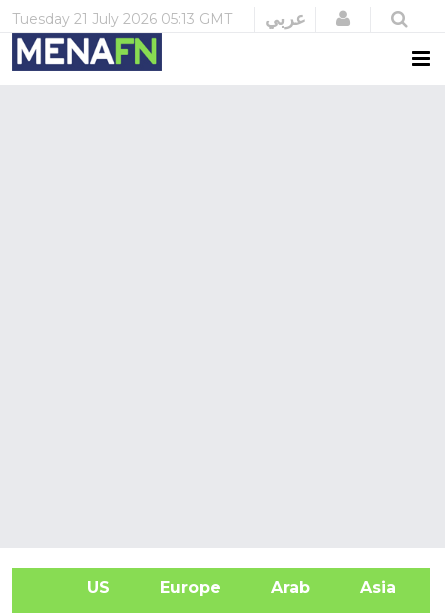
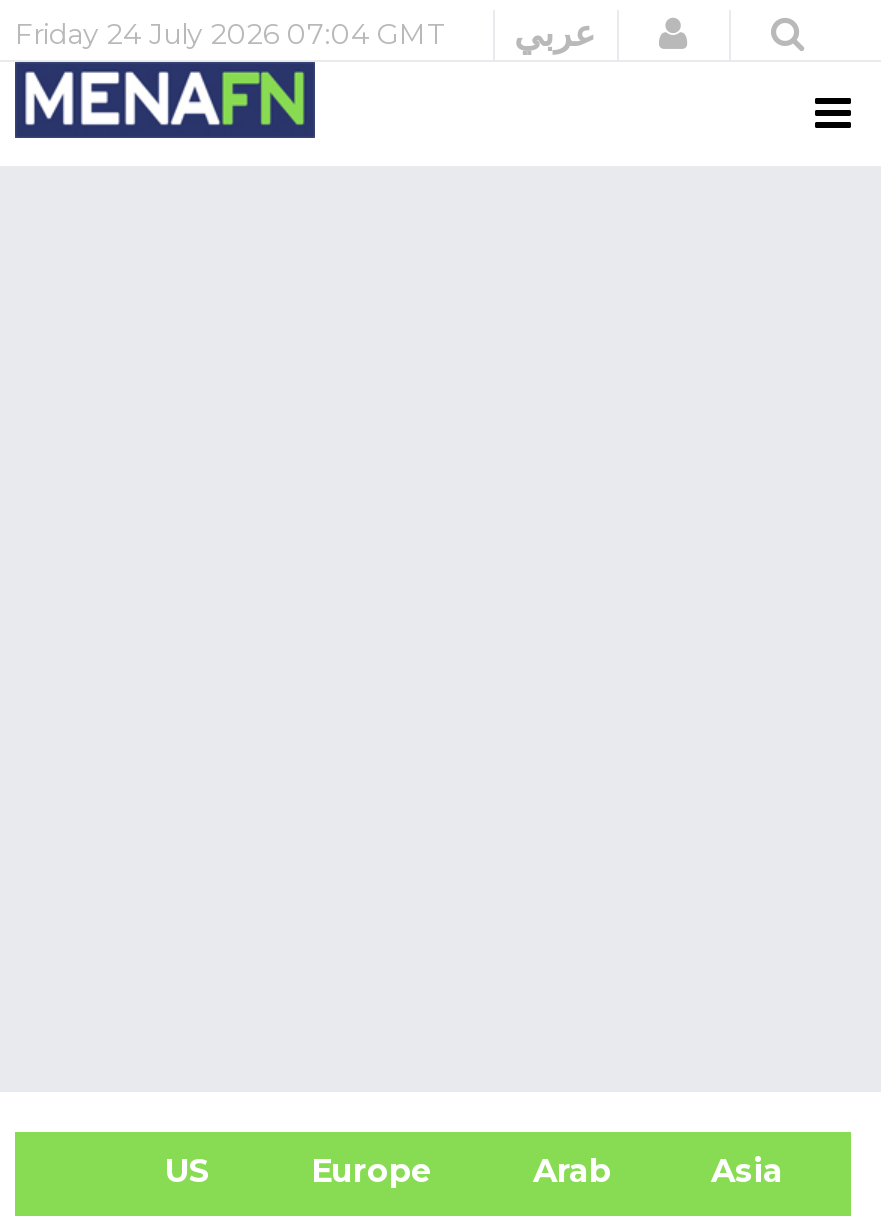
- Tuesday 21 July 2026 05:13 GMT
+ Friday 24 July 2026 07:04 GMT
